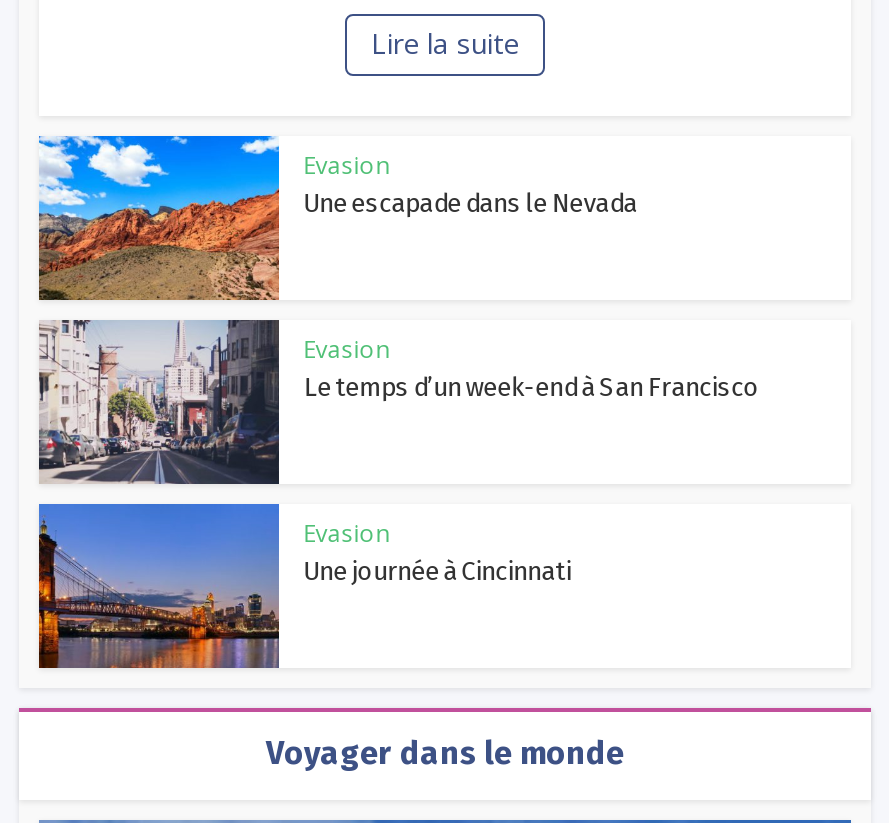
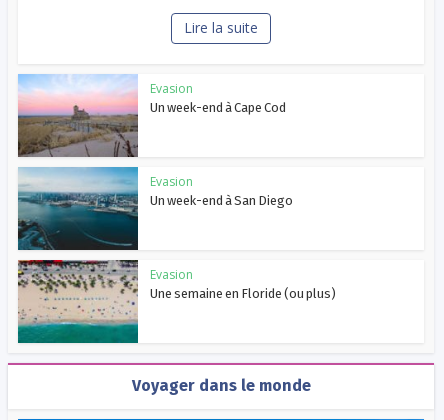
- [image]
- Une escapade dans le Nevada
+ [image]
+ Un week-end à Cape Cod

- [image]
- Le temps d’un week-end à San Francisco
+ [image]
+ Un week-end à San Diego

- [image]
- Une journée à Cincinnati
+ [image]
+ Une semaine en Floride (ou plus)
